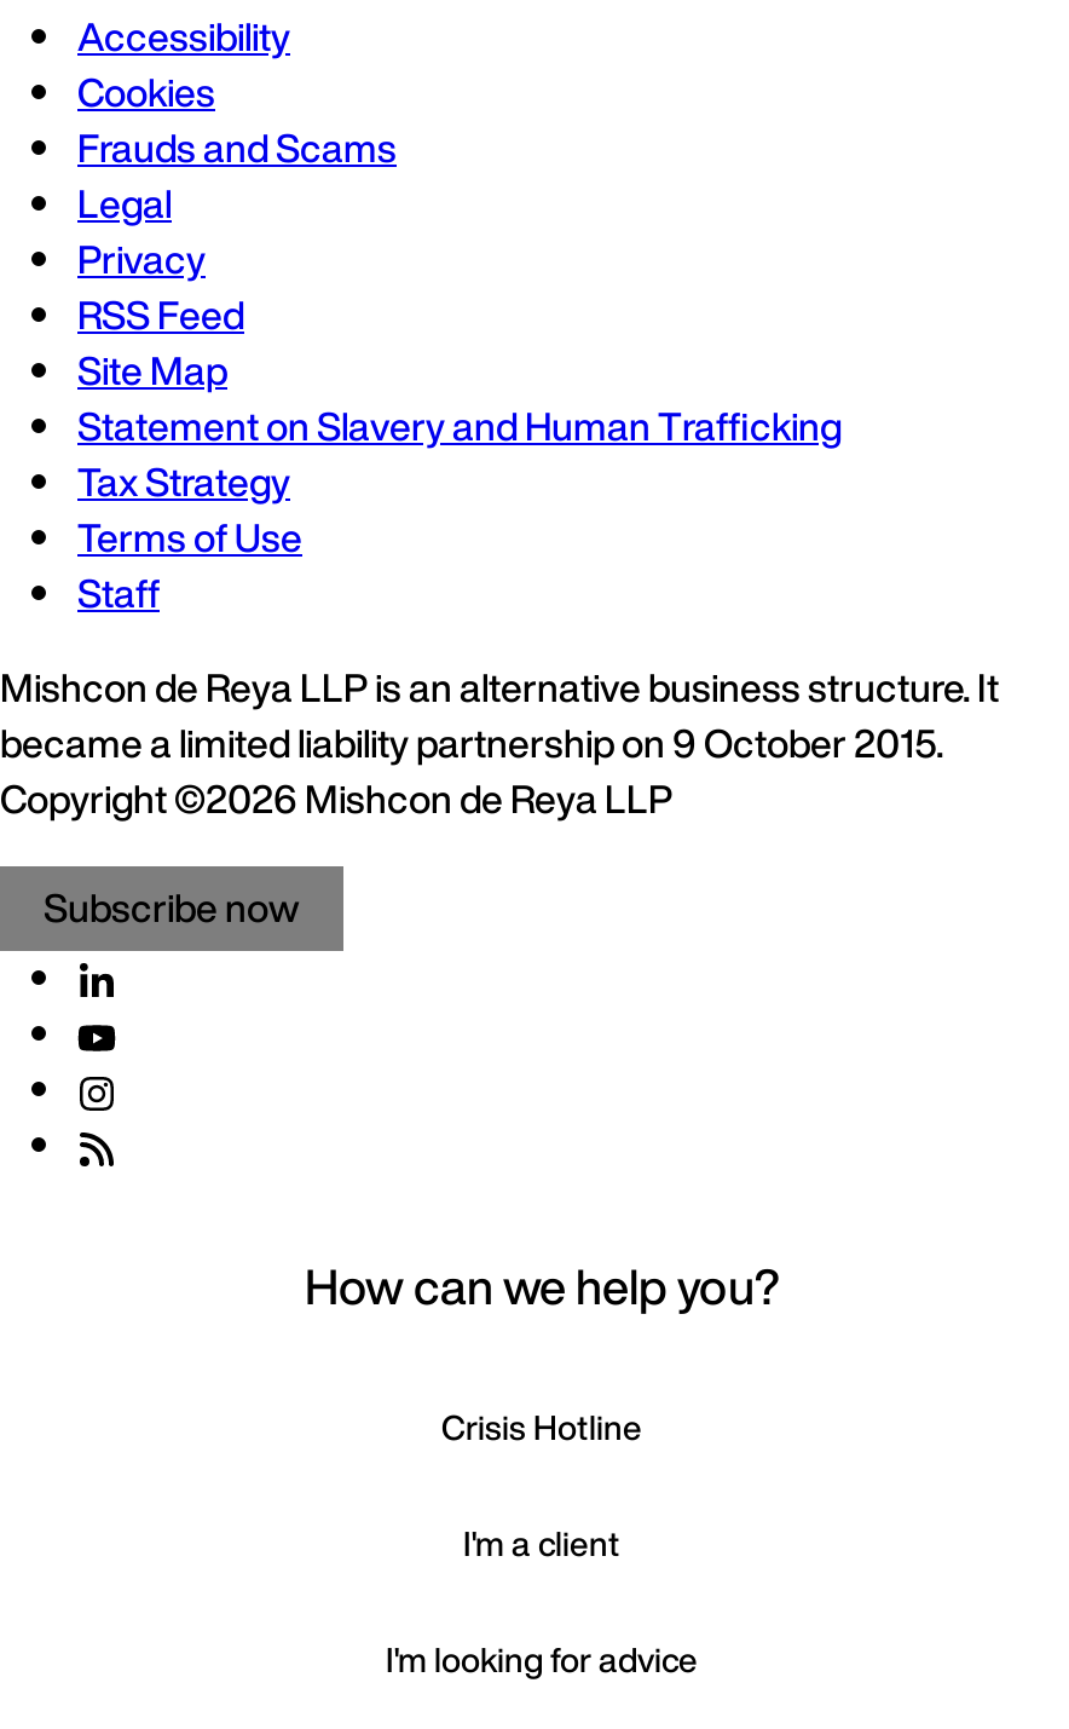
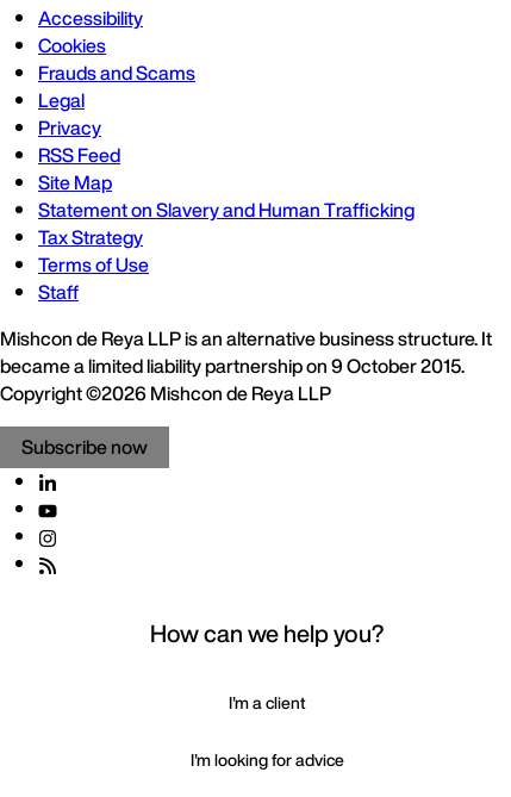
- Crisis Hotline
